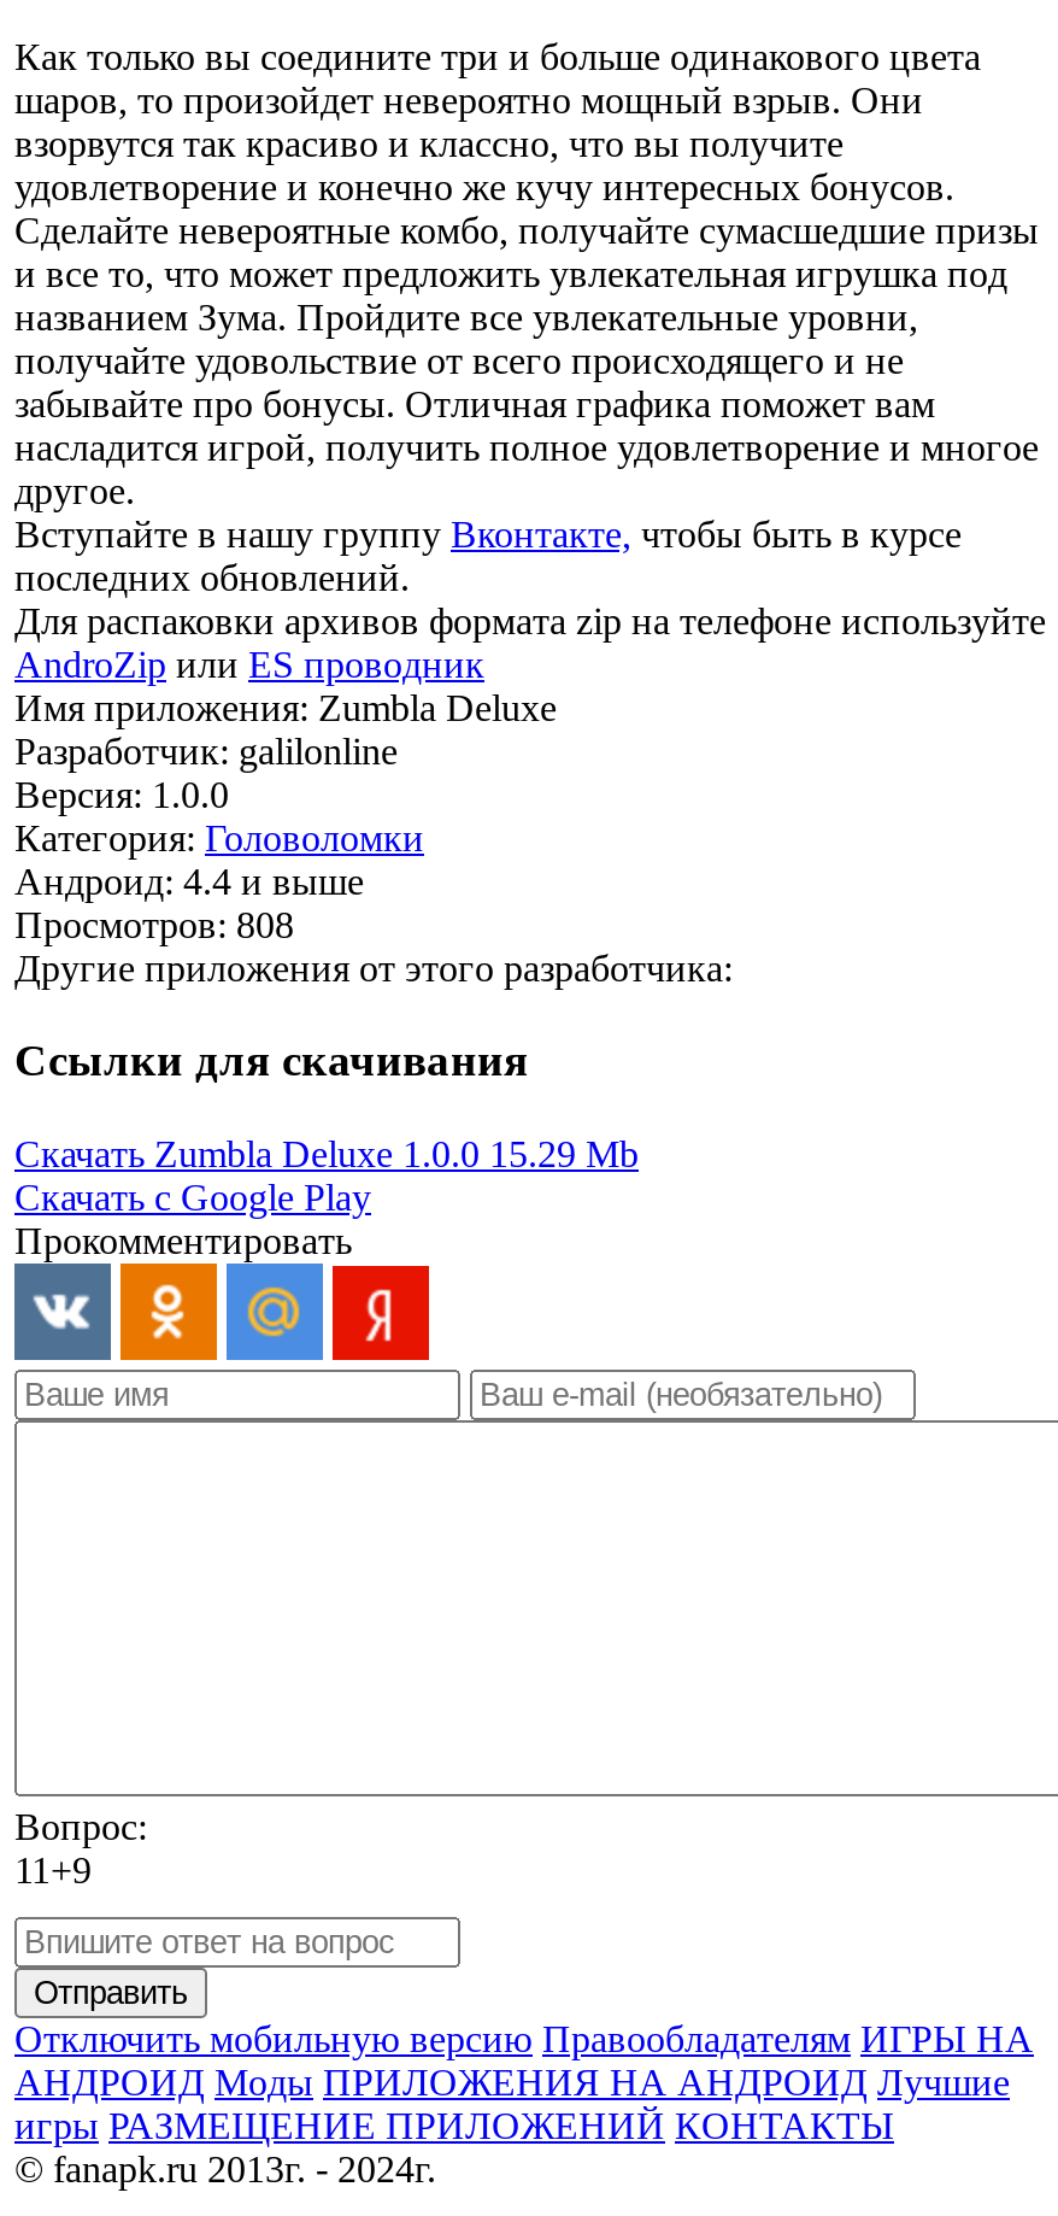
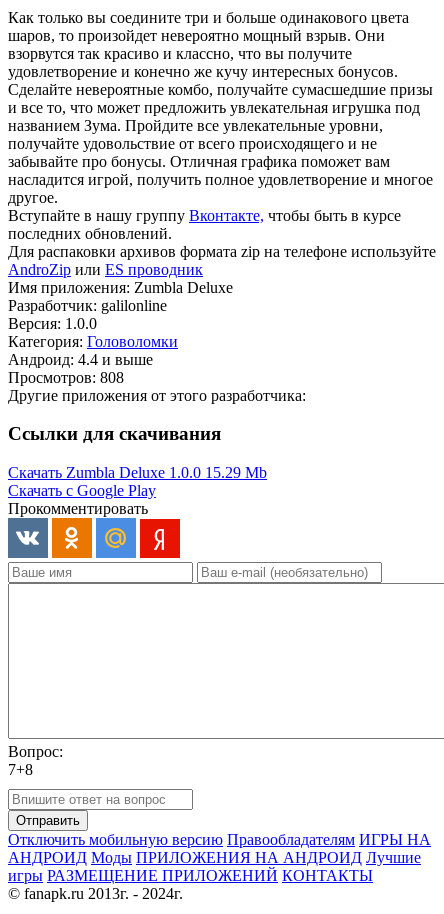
- 11+9
+ 7+8
